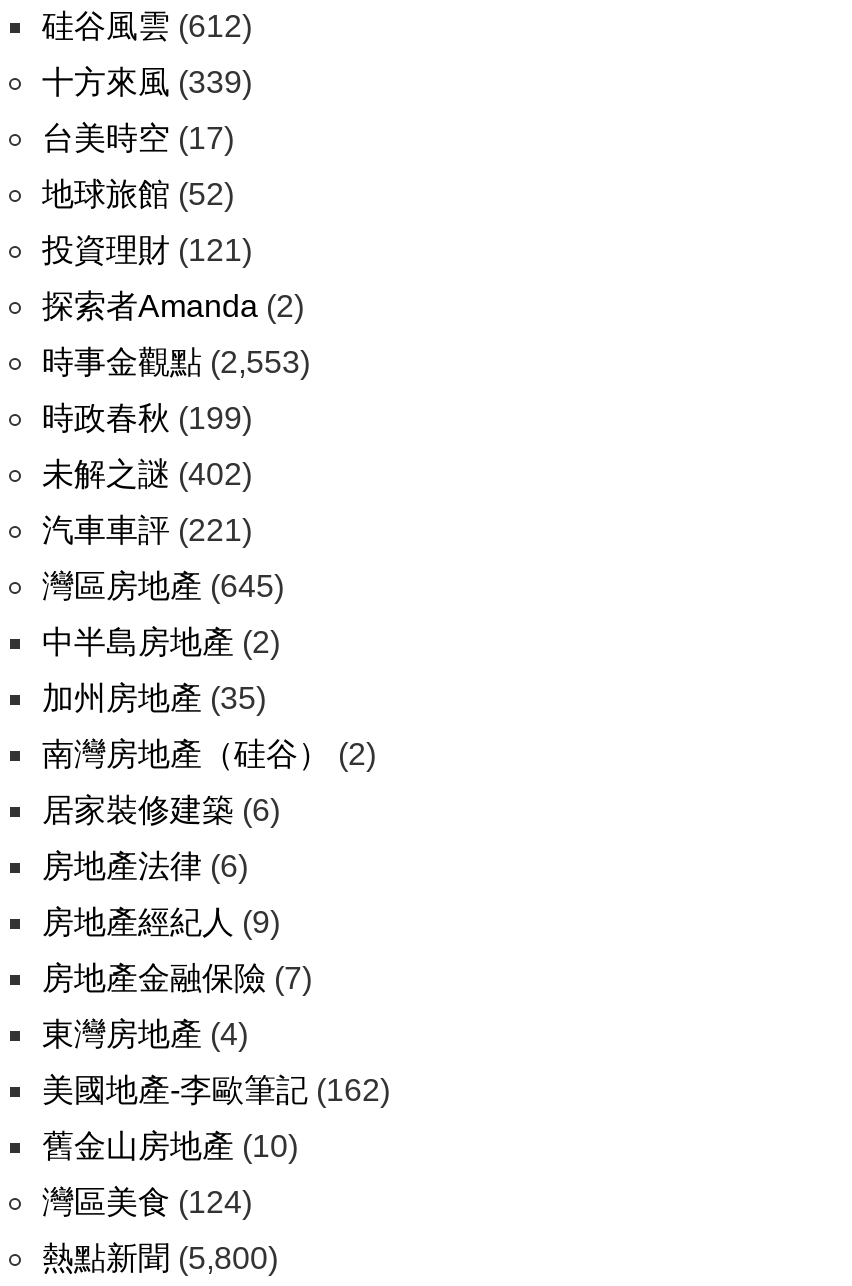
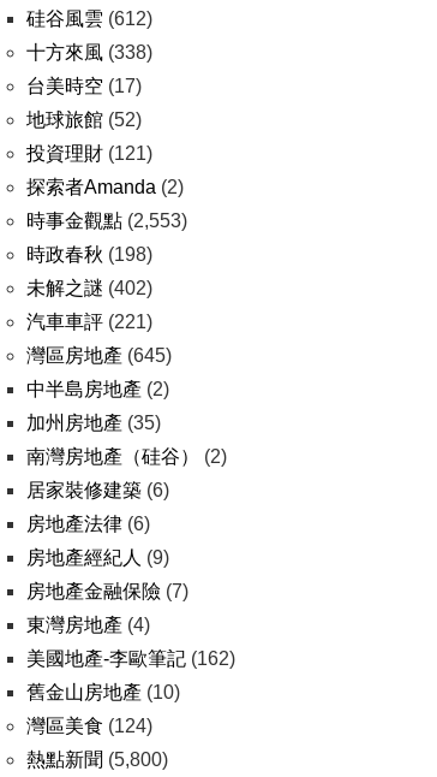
- 十方來風(339)
+ 十方來風(338)

- 時政春秋(199)
+ 時政春秋(198)
